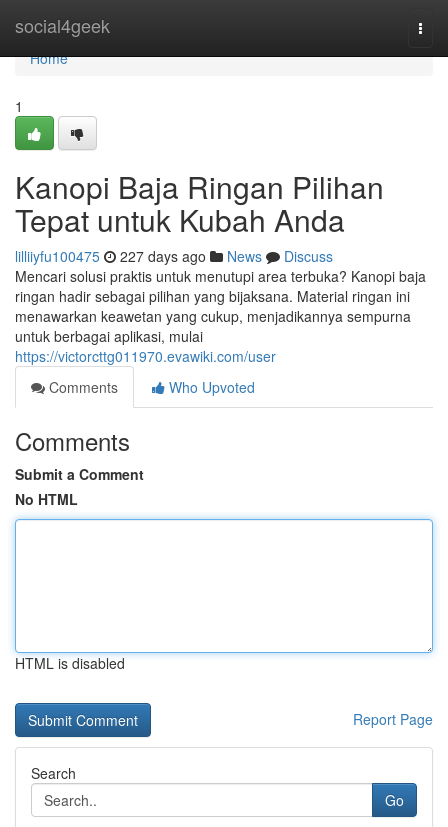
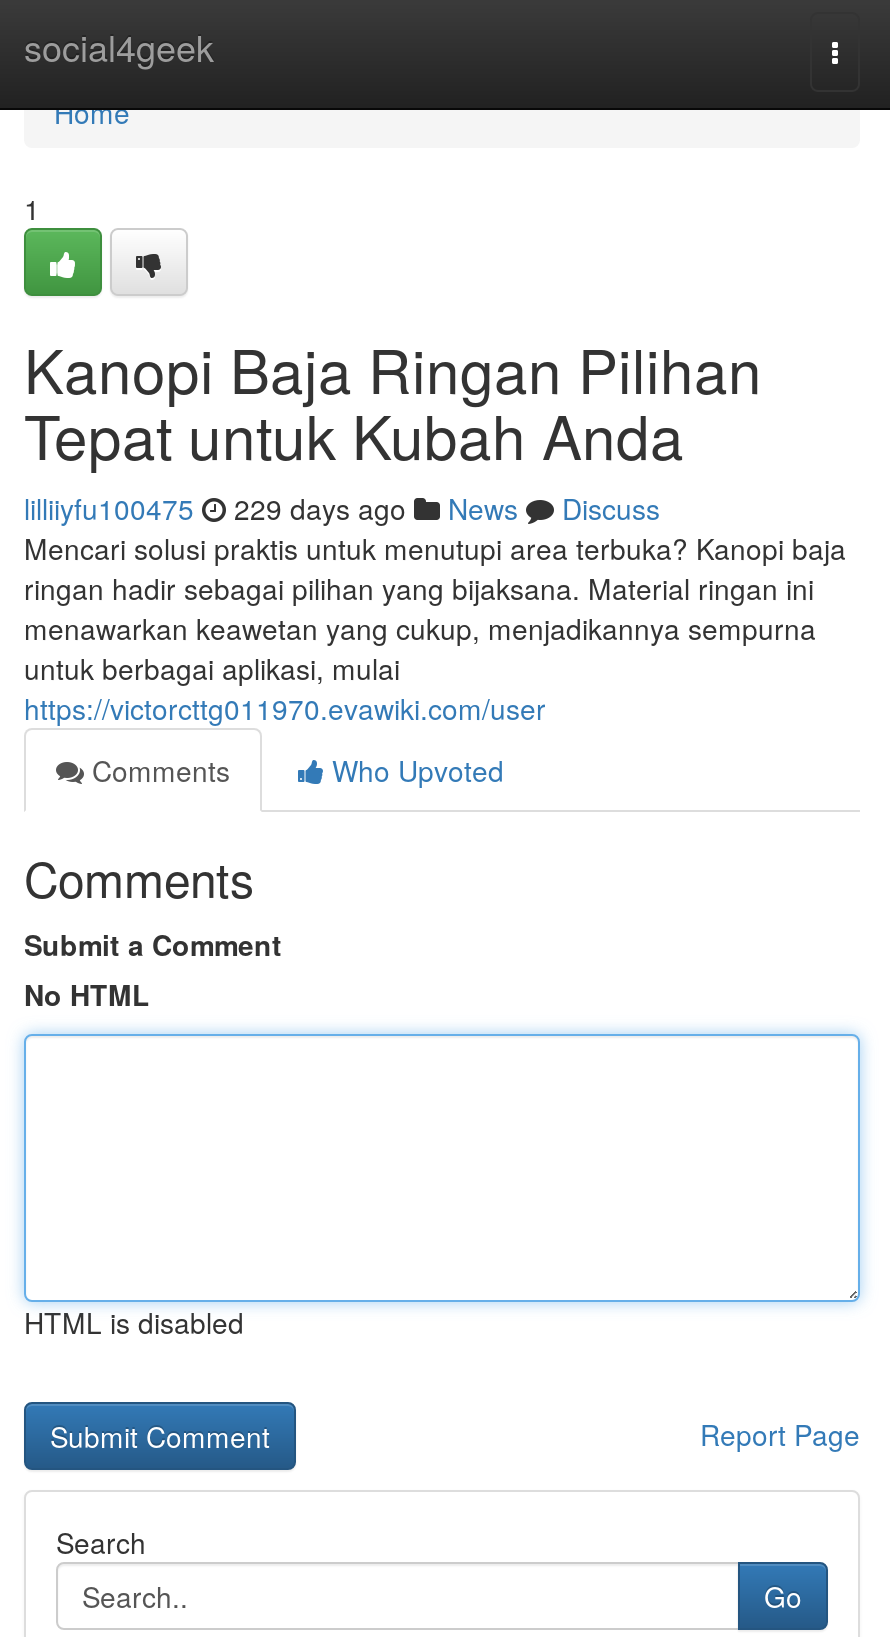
- lilliiyfu100475 227 days ago News Discuss
+ lilliiyfu100475 229 days ago News Discuss
